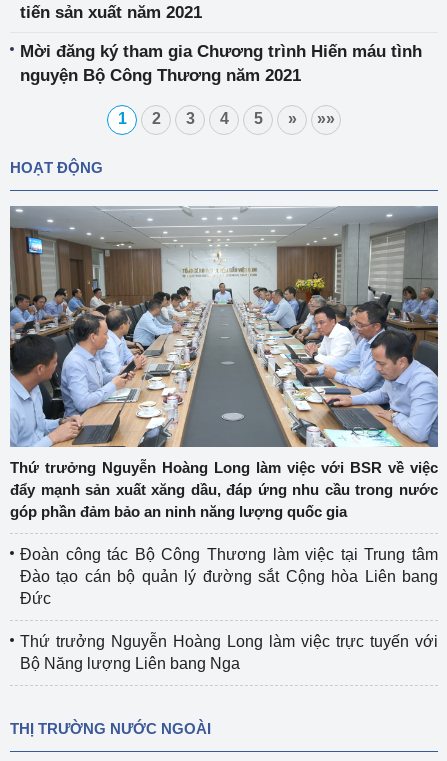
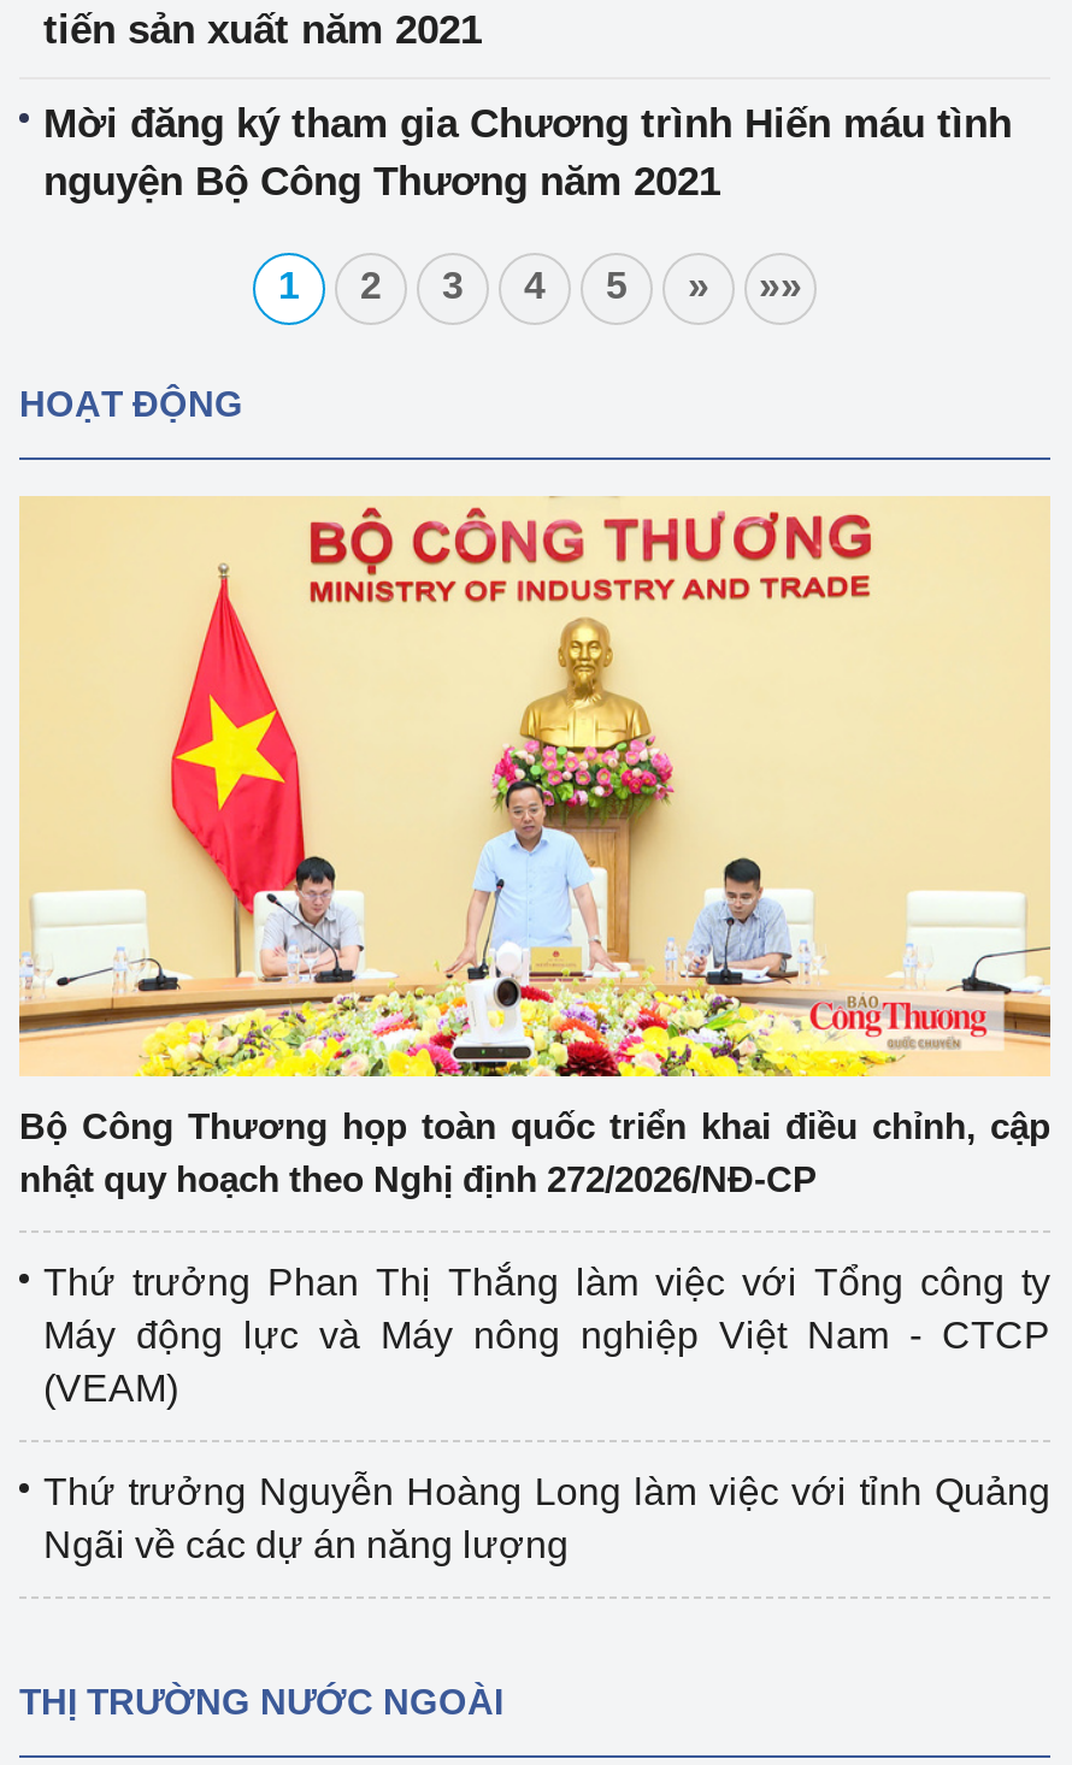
- [image]
- Thứ trưởng Nguyễn Hoàng Long làm việc với BSR về việc
- đẩy mạnh sản xuất xăng dầu, đáp ứng nhu cầu trong nước
- góp phần đảm bảo an ninh năng lượng quốc gia
+ [image]
+ Bộ Công Thương họp toàn quốc triển khai điều chỉnh, cập
+ nhật quy hoạch theo Nghị định 272/2026/NĐ-CP

- Đoàn công tác Bộ Công Thương làm việc tại Trung tâm
- Đào tạo cán bộ quản lý đường sắt Cộng hòa Liên bang
- Đức
+ Thứ trưởng Phan Thị Thắng làm việc với Tổng công ty
+ Máy động lực và Máy nông nghiệp Việt Nam - CTCP
+ (VEAM)

- Thứ trưởng Nguyễn Hoàng Long làm việc trực tuyến với
- Bộ Năng lượng Liên bang Nga
+ Thứ trưởng Nguyễn Hoàng Long làm việc với tỉnh Quảng
+ Ngãi về các dự án năng lượng
